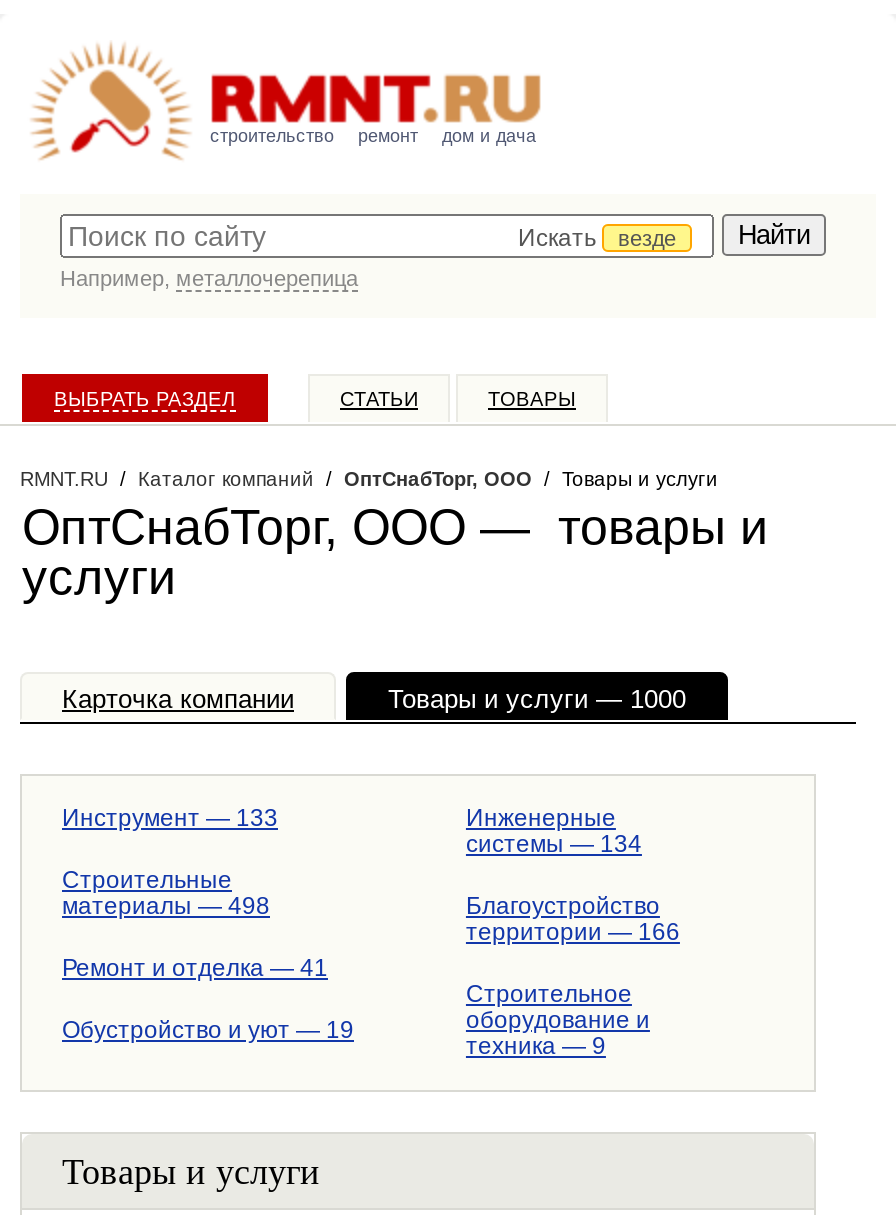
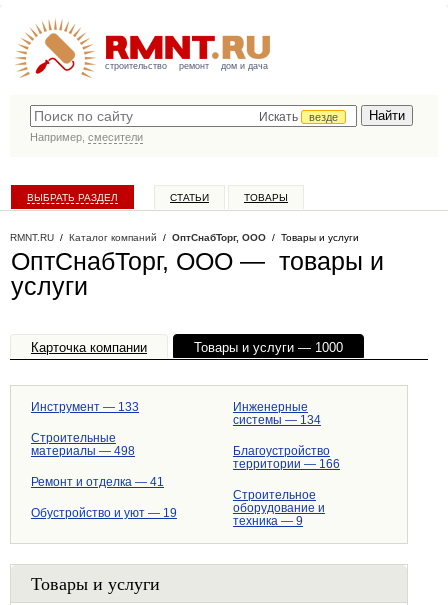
- Например, металлочерепица
+ Например, смесители
